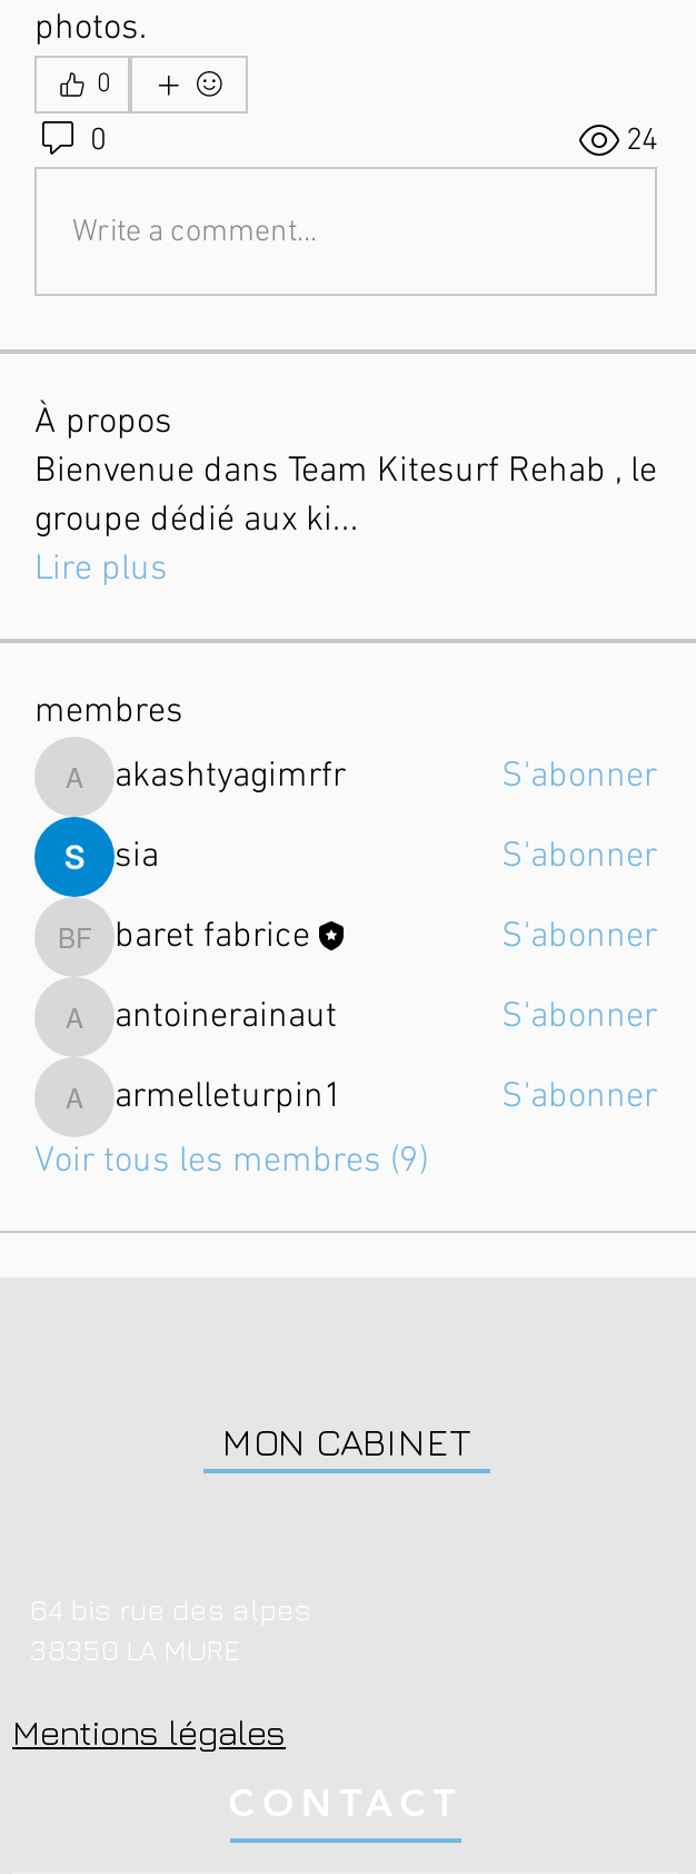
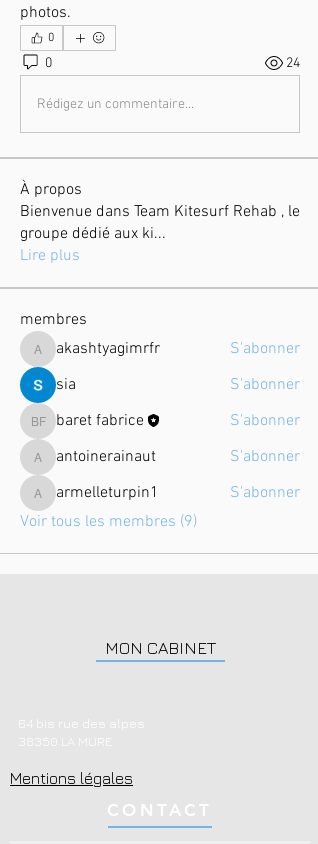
- Write a comment...
+ Rédigez un commentaire...
